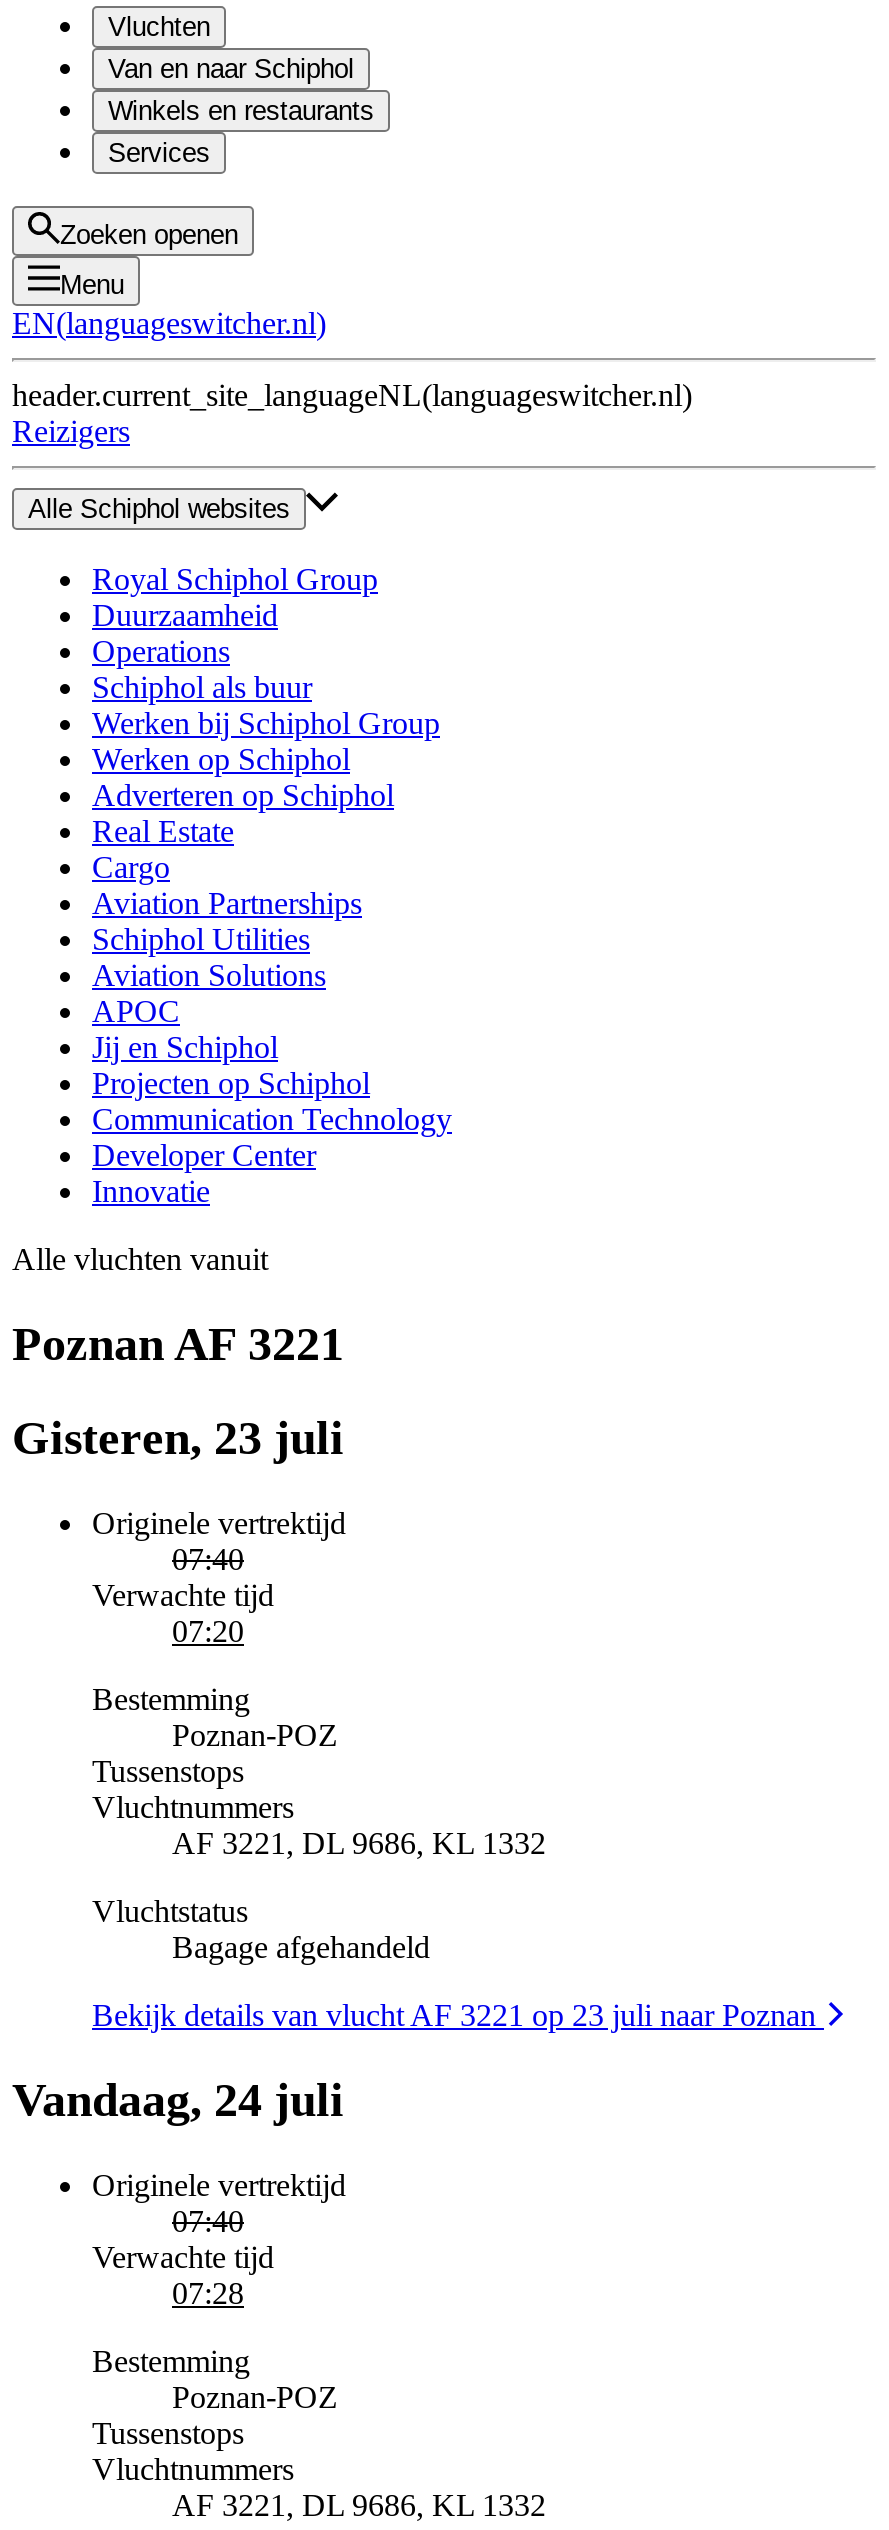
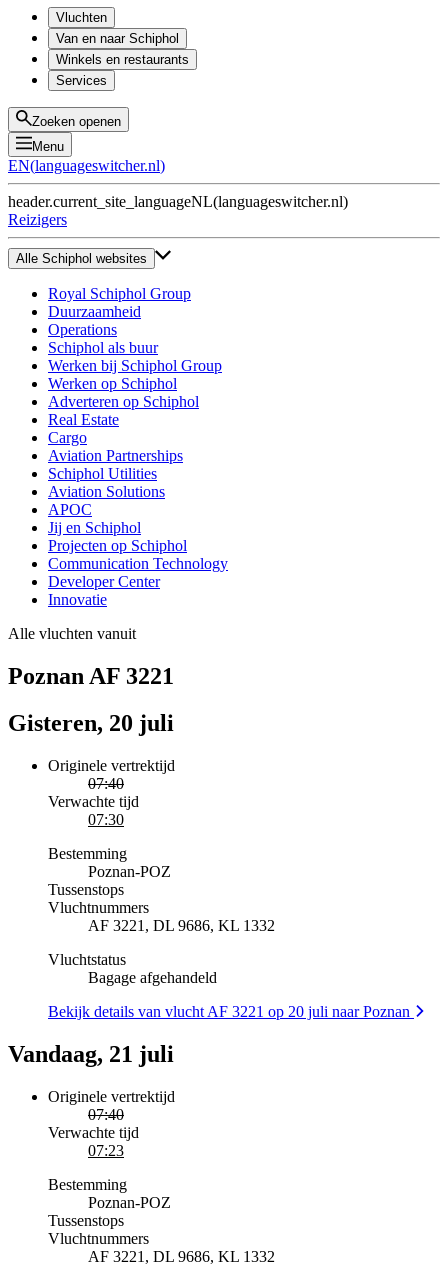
- Gisteren, 23 juli
+ Gisteren, 20 juli

- 07:20
+ 07:30

- Bekijk details van vlucht AF 3221 op 23 juli naar Poznan
+ Bekijk details van vlucht AF 3221 op 20 juli naar Poznan

- Vandaag, 24 juli
+ Vandaag, 21 juli

- 07:28
+ 07:23
